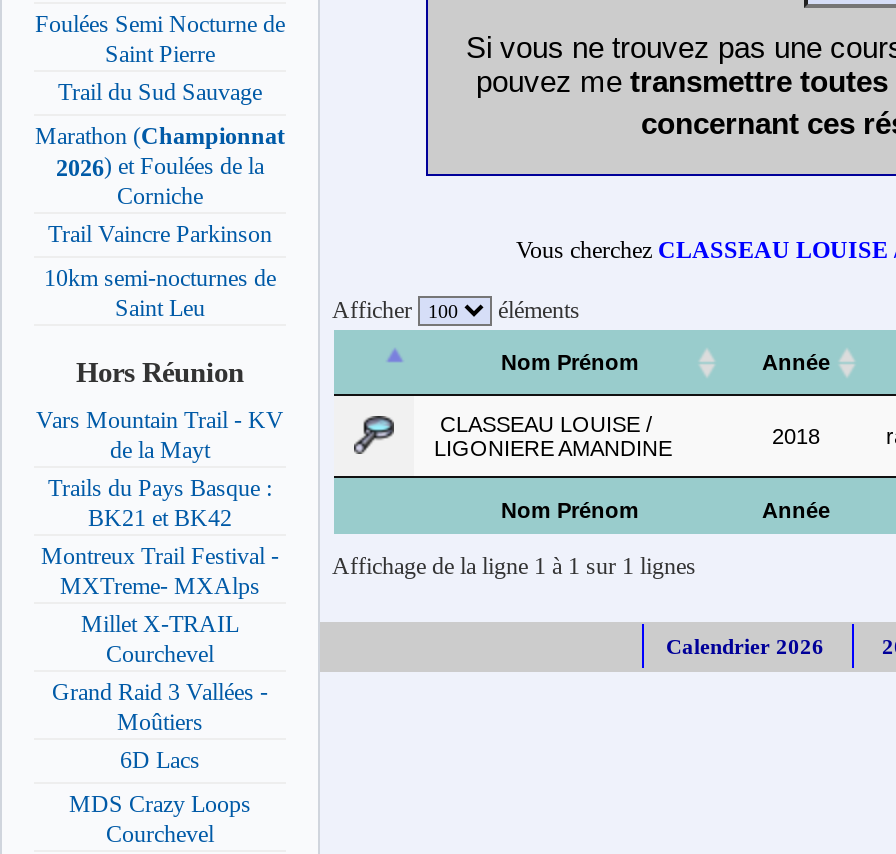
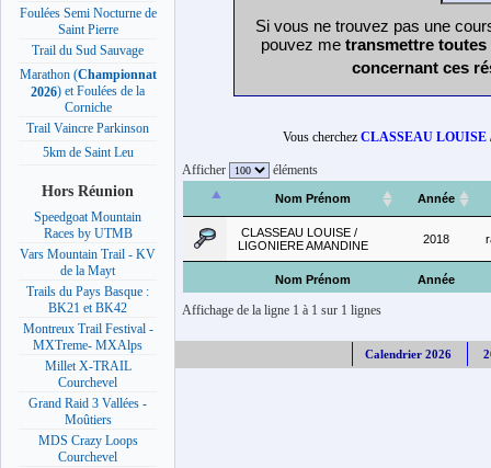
- 10km semi-nocturnes de
- Saint Leu
+ 5km de Saint Leu

+ Speedgoat Mountain
+ Races by UTMB

moved down: Vars Mountain Trail - KV | de la Mayt | Trails du Pays Basque : | ... | Grand Raid 3 Vallées - | Moûtiers

- 6D Lacs
